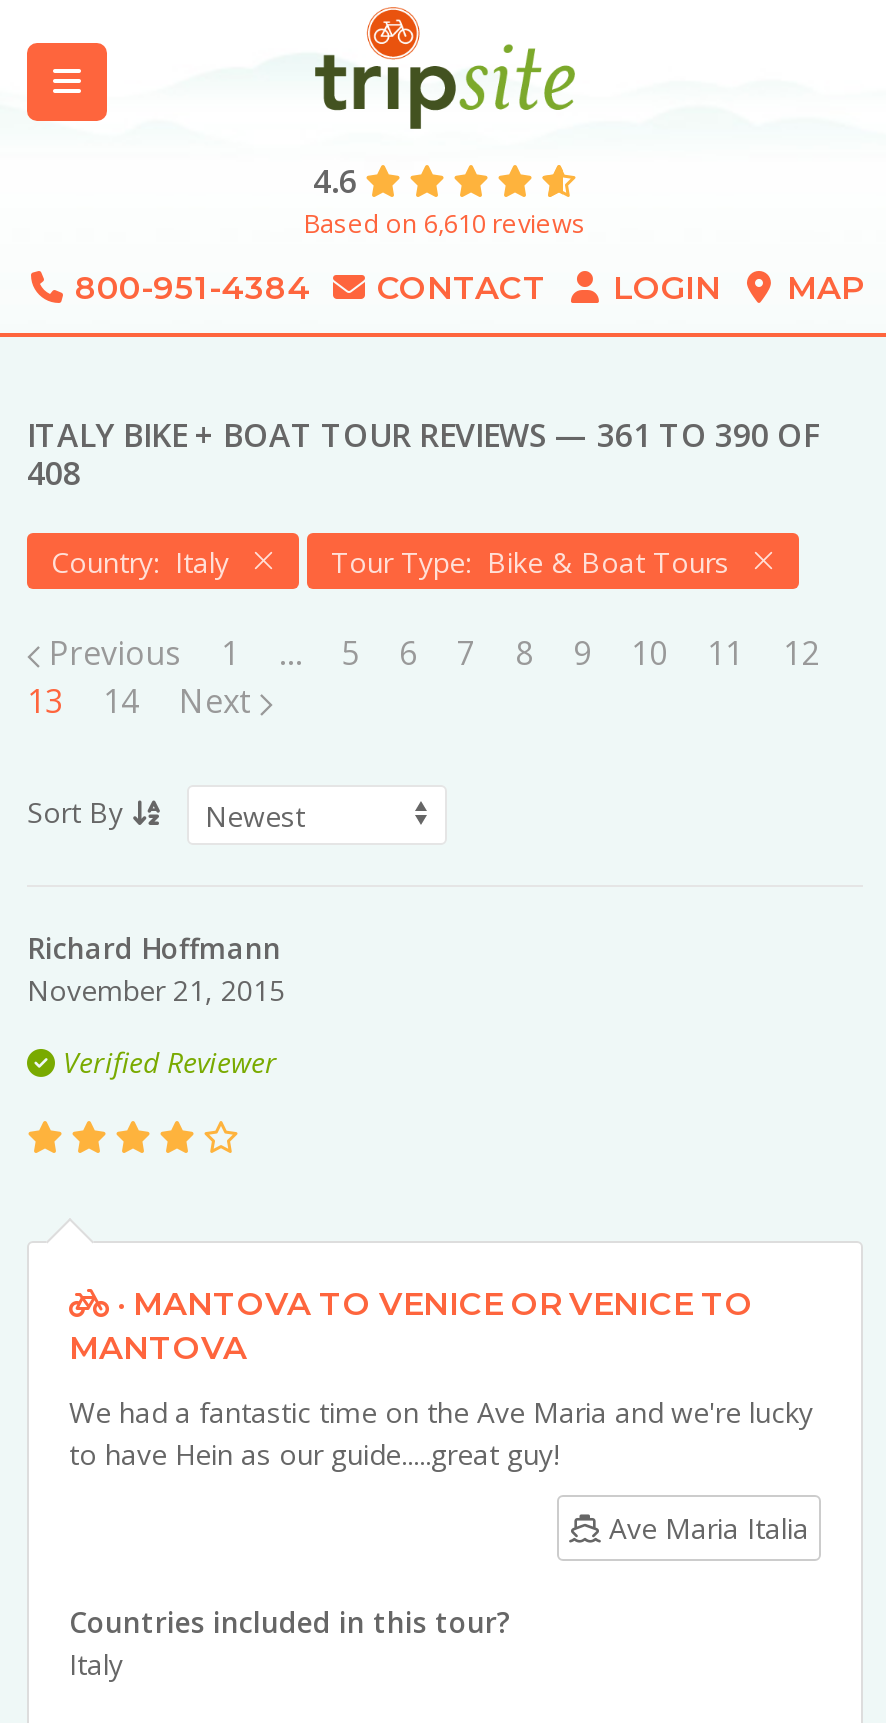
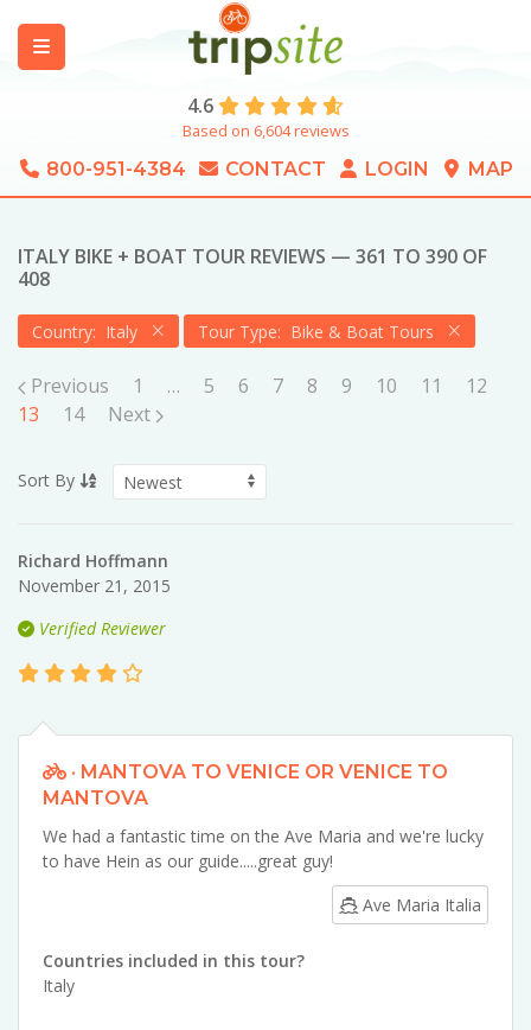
- Based on 6,610 reviews
+ Based on 6,604 reviews
